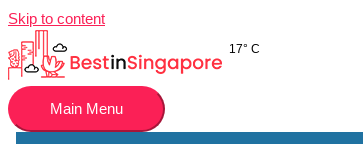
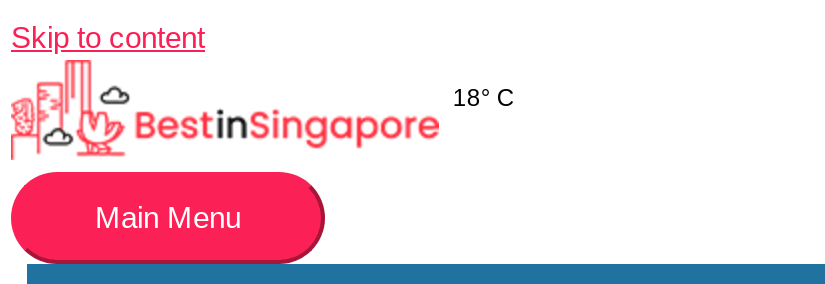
- 17° C
+ 18° C
